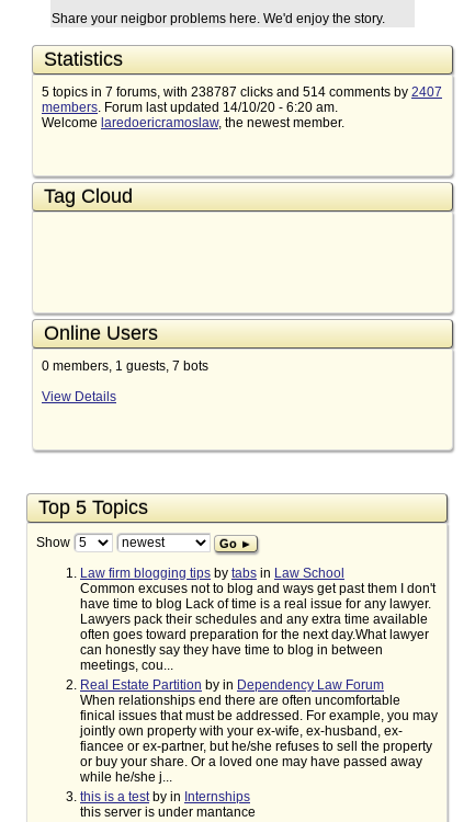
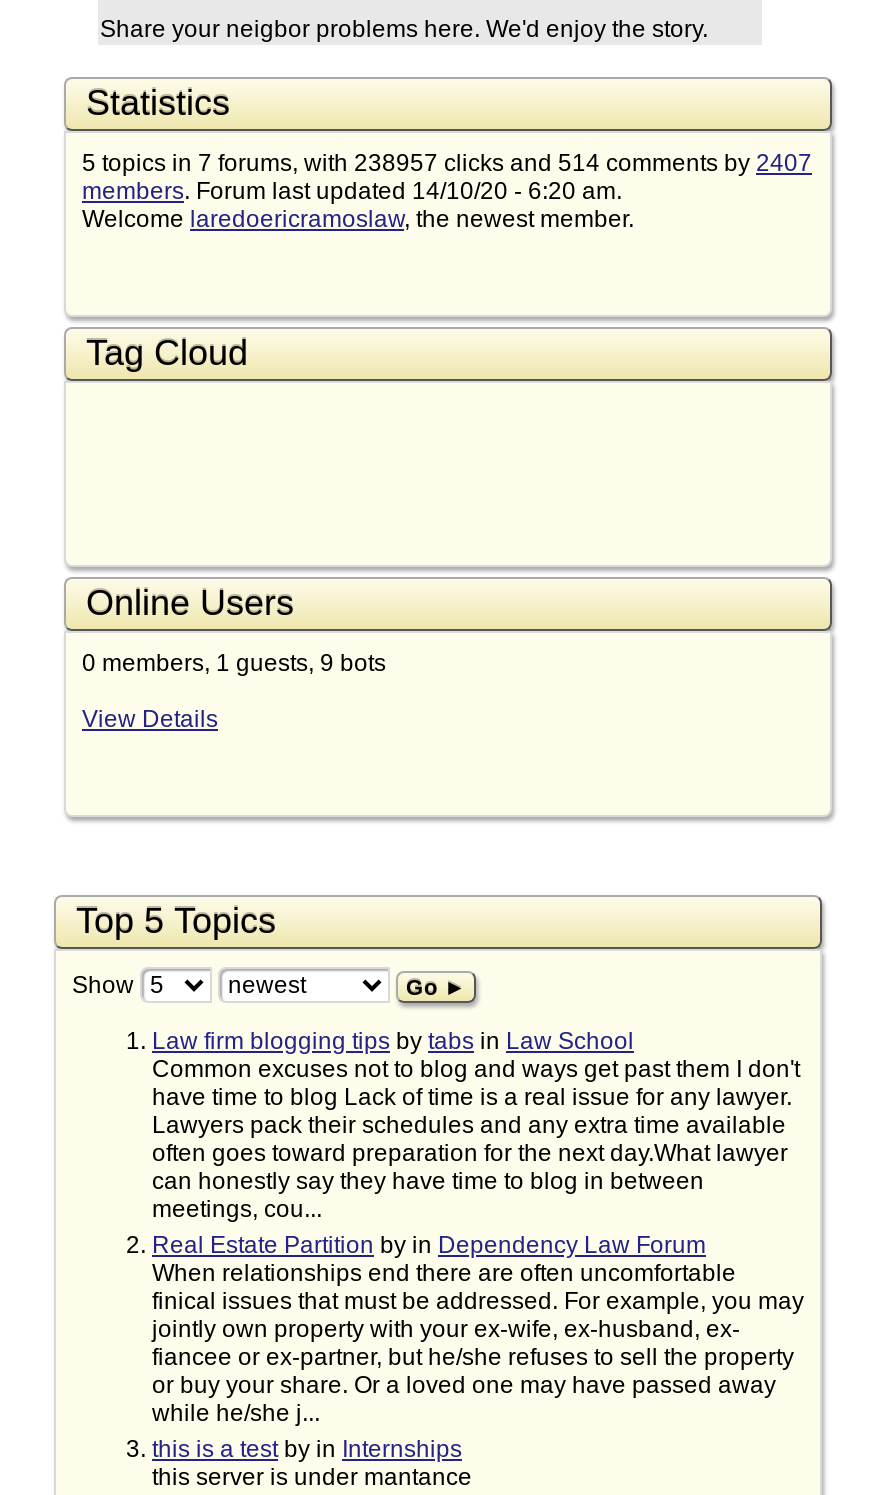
- 5 topics in 7 forums, with 238787 clicks and 514 comments by 2407
+ 5 topics in 7 forums, with 238957 clicks and 514 comments by 2407

- 0 members, 1 guests, 7 bots
+ 0 members, 1 guests, 9 bots
